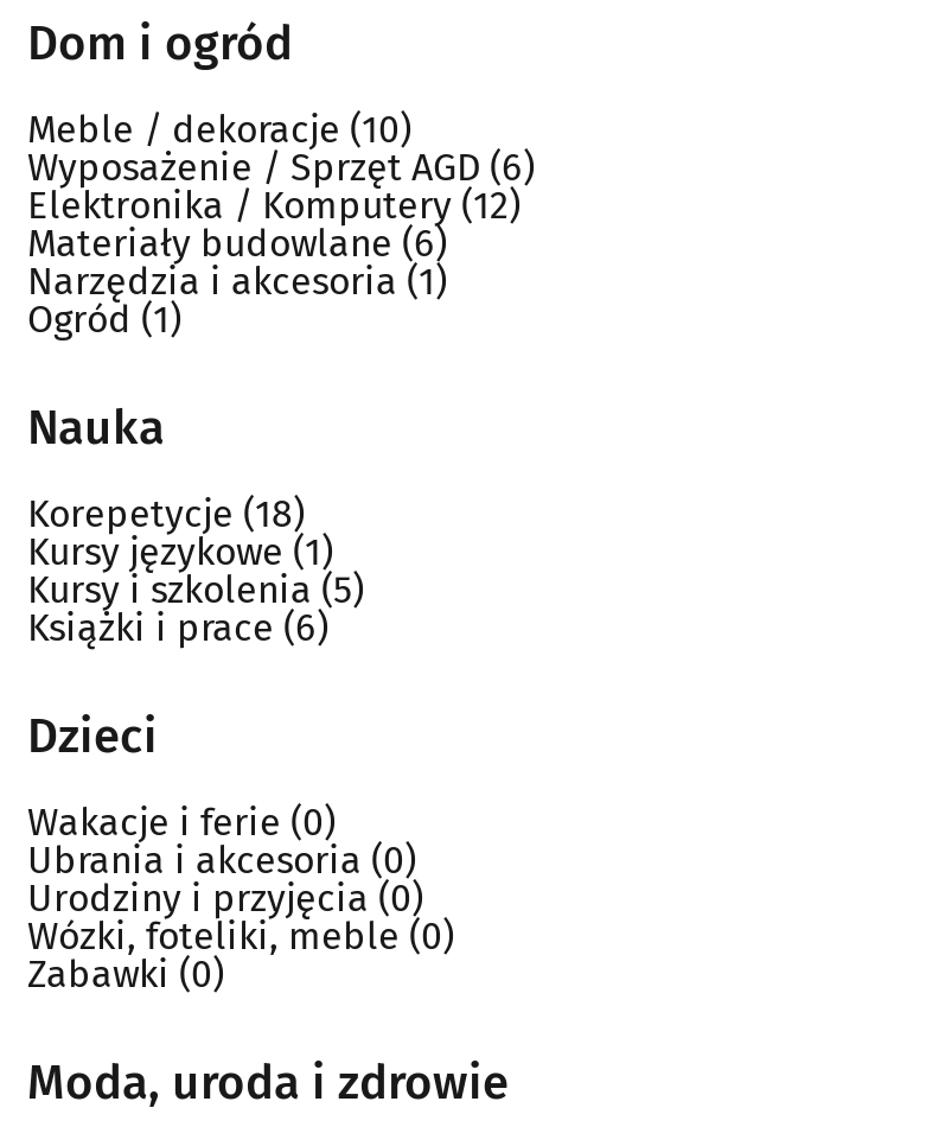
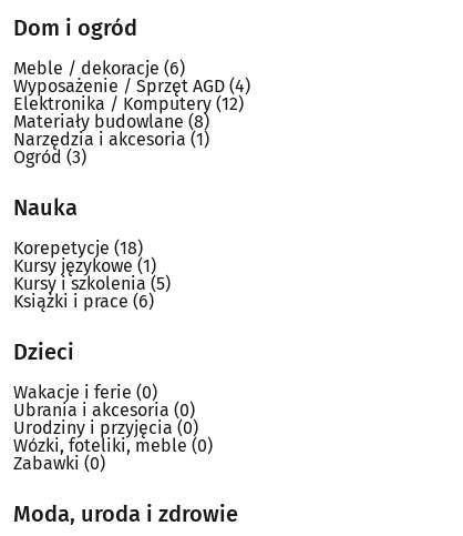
- Meble / dekoracje (10)
+ Meble / dekoracje (6)

- Wyposażenie / Sprzęt AGD (6)
+ Wyposażenie / Sprzęt AGD (4)

- Materiały budowlane (6)
+ Materiały budowlane (8)

- Ogród (1)
+ Ogród (3)
